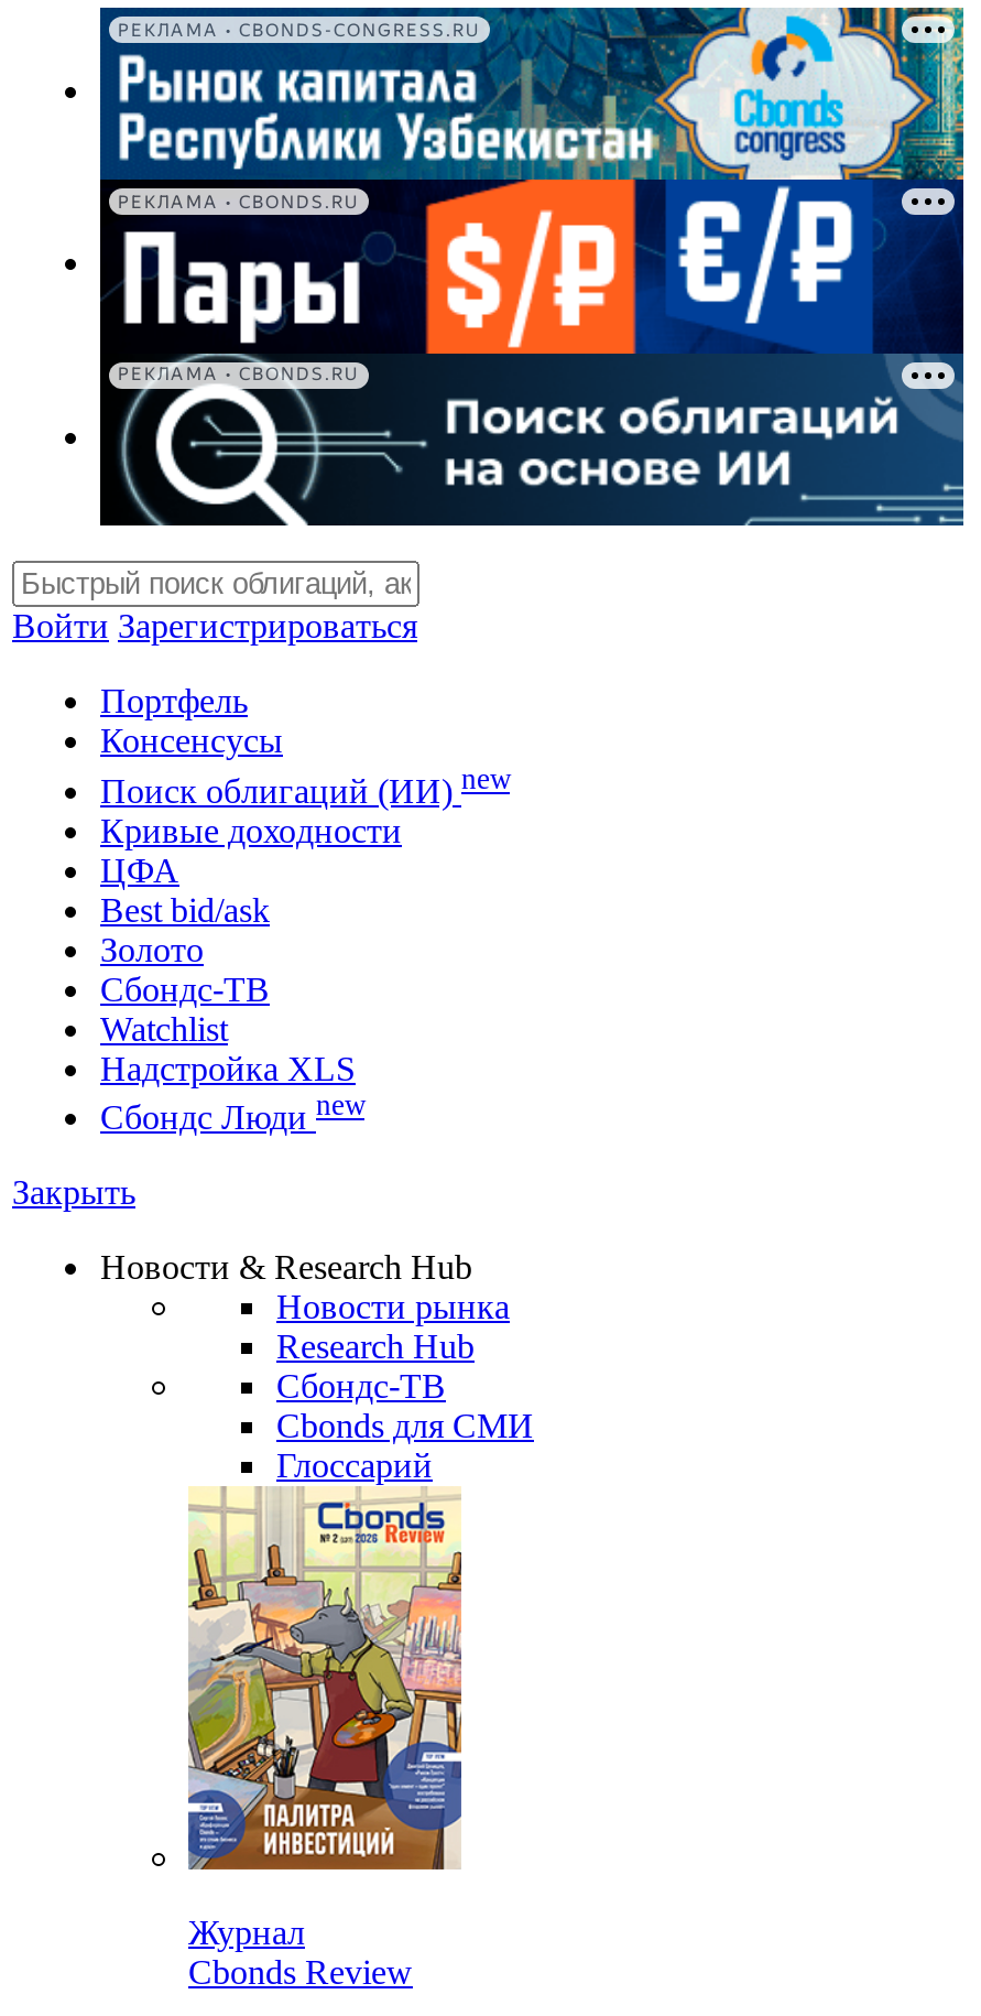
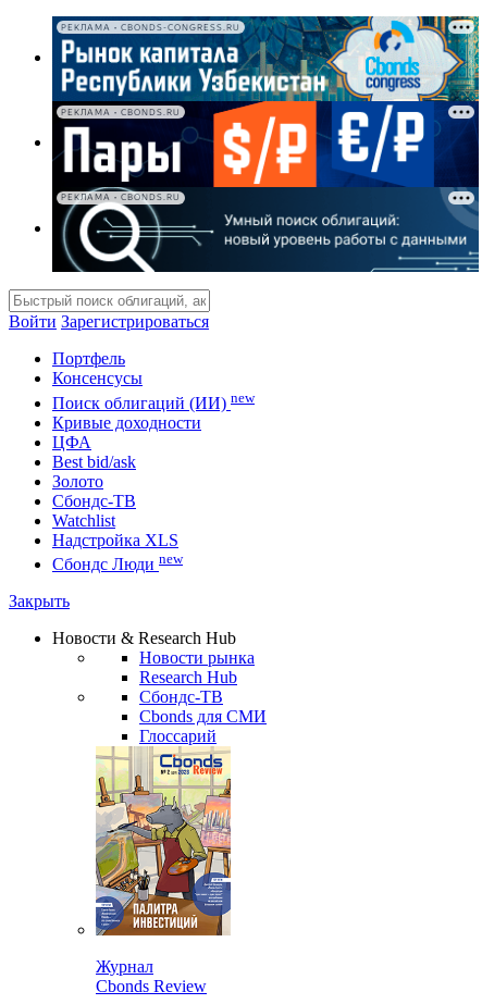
- [image]
+ [image]
